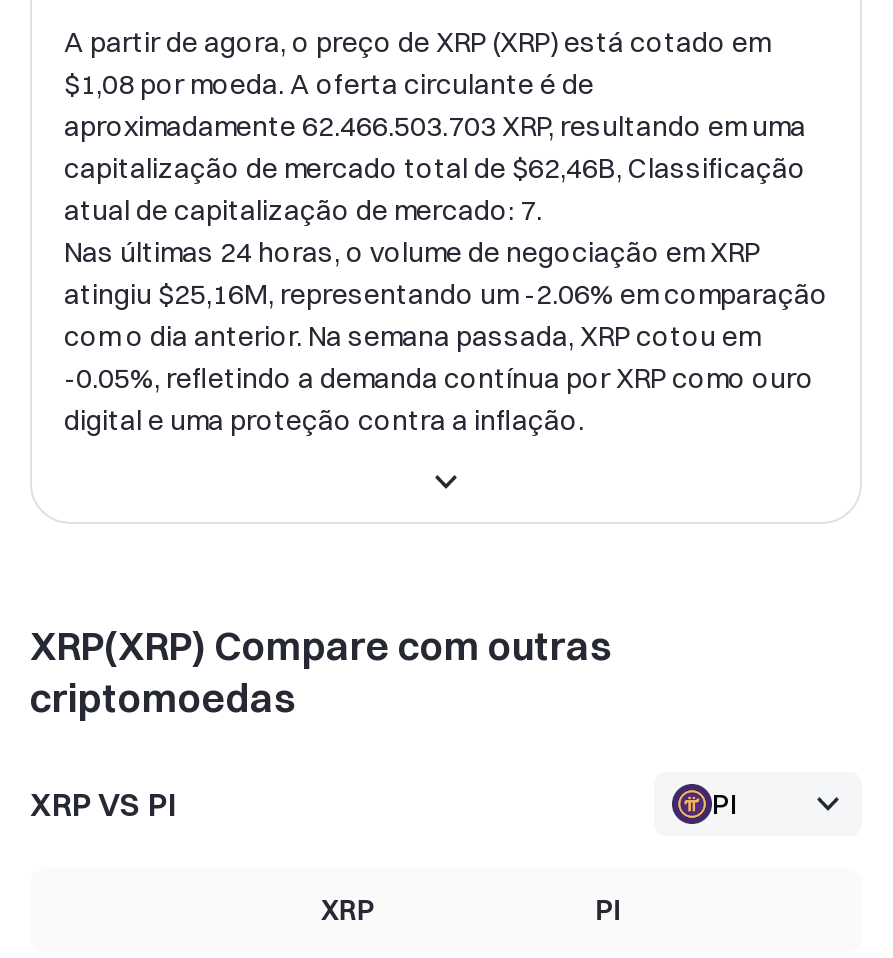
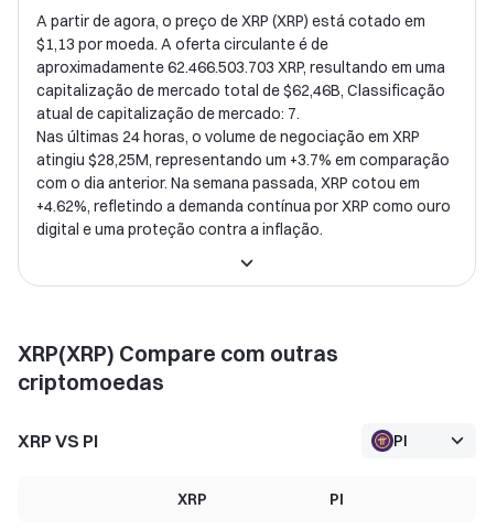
- $1,08 por moeda. A oferta circulante é de
+ $1,13 por moeda. A oferta circulante é de

- atingiu $25,16M, representando um -2.06% em comparação
+ atingiu $28,25M, representando um +3.7% em comparação

- -0.05%, refletindo a demanda contínua por XRP como ouro
+ +4.62%, refletindo a demanda contínua por XRP como ouro
